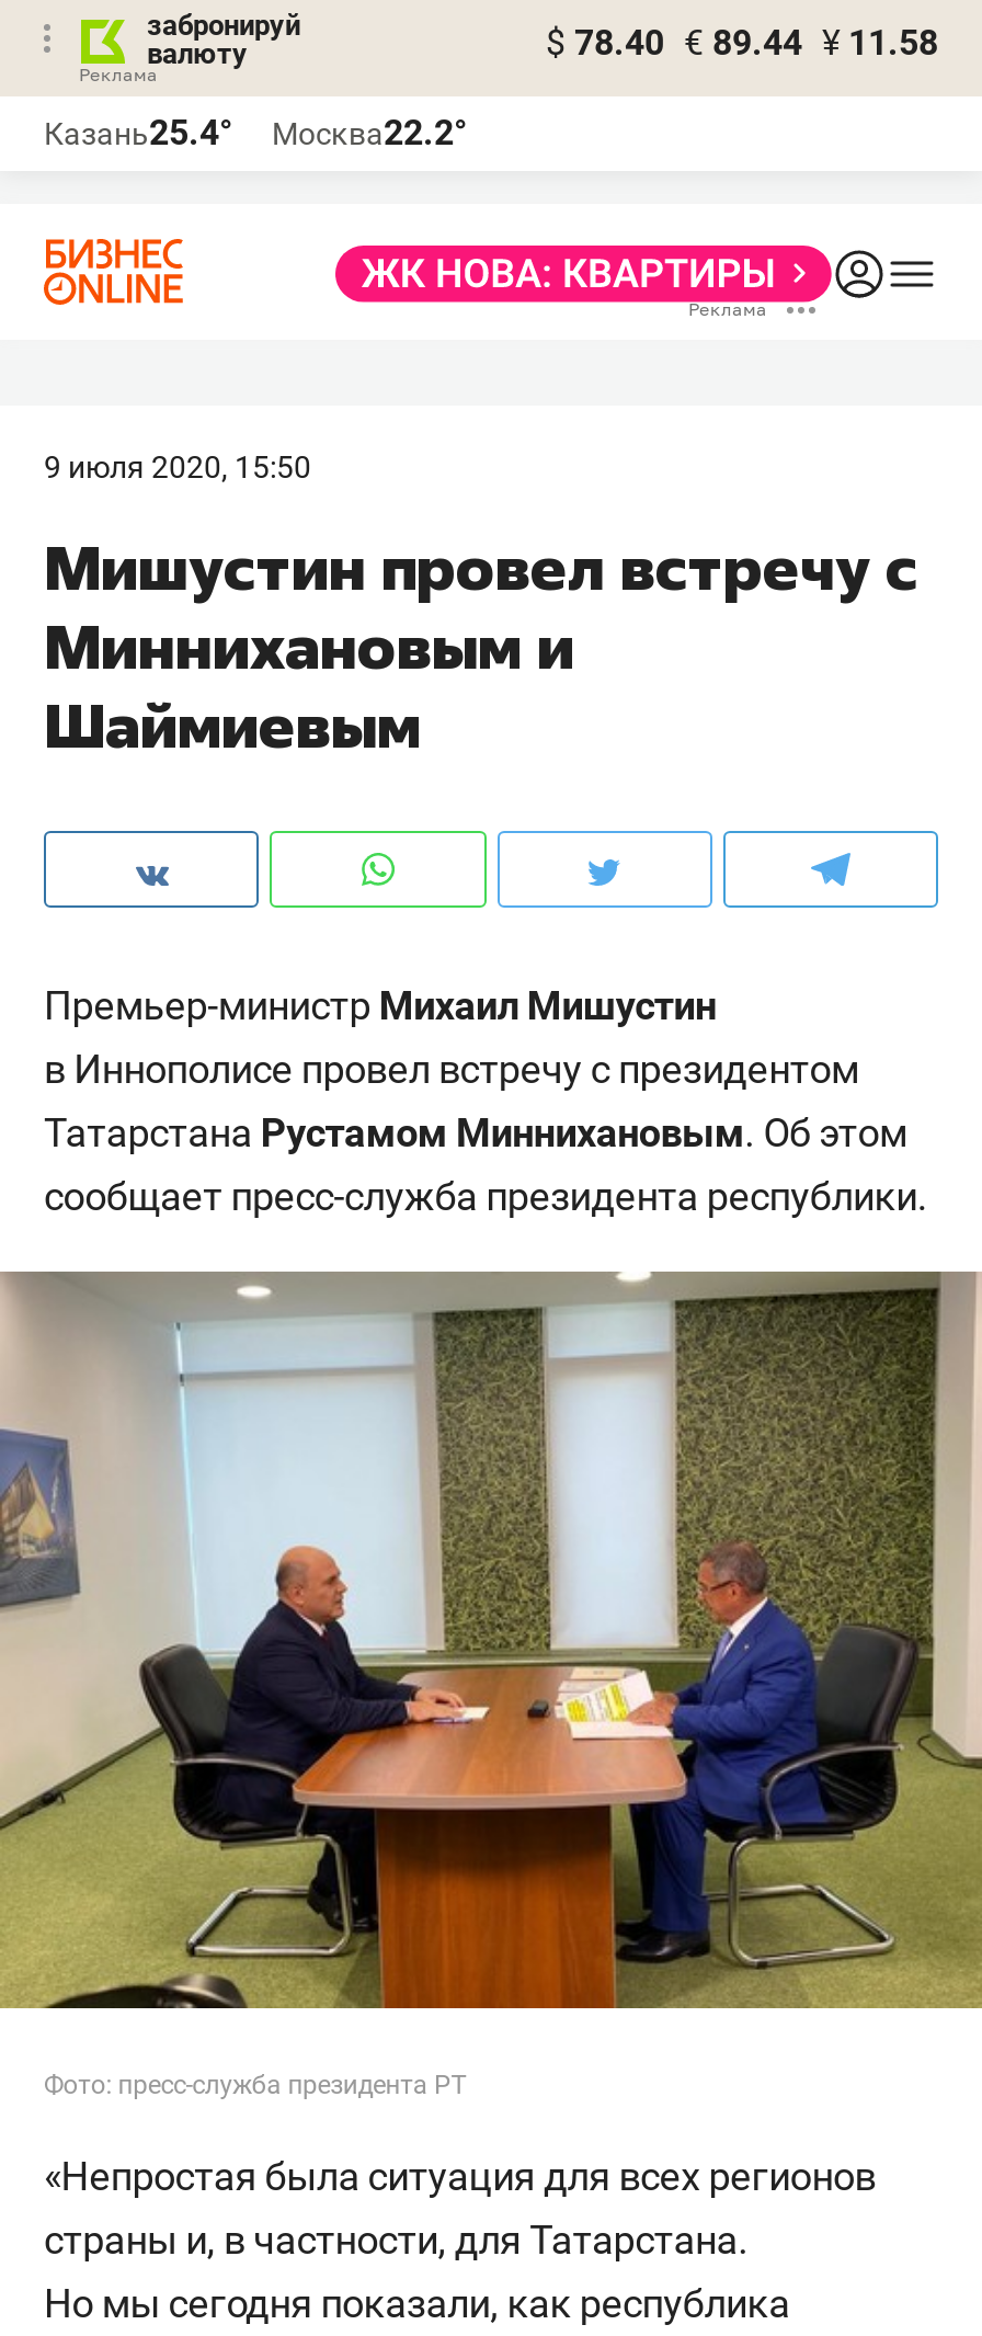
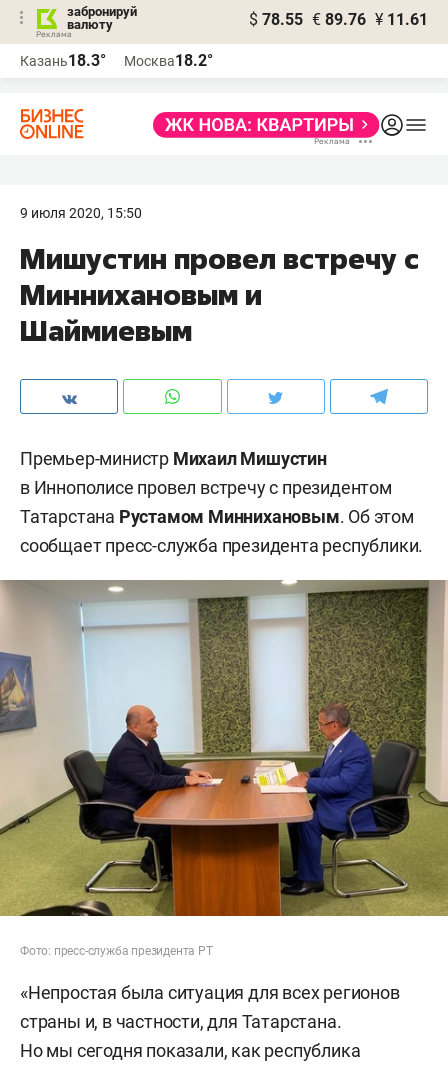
- $ 78.40 € 89.44 ¥ 11.58
+ $ 78.55 € 89.76 ¥ 11.61

- Казань25.4°
+ Казань18.3°

- Москва22.2°
+ Москва18.2°
